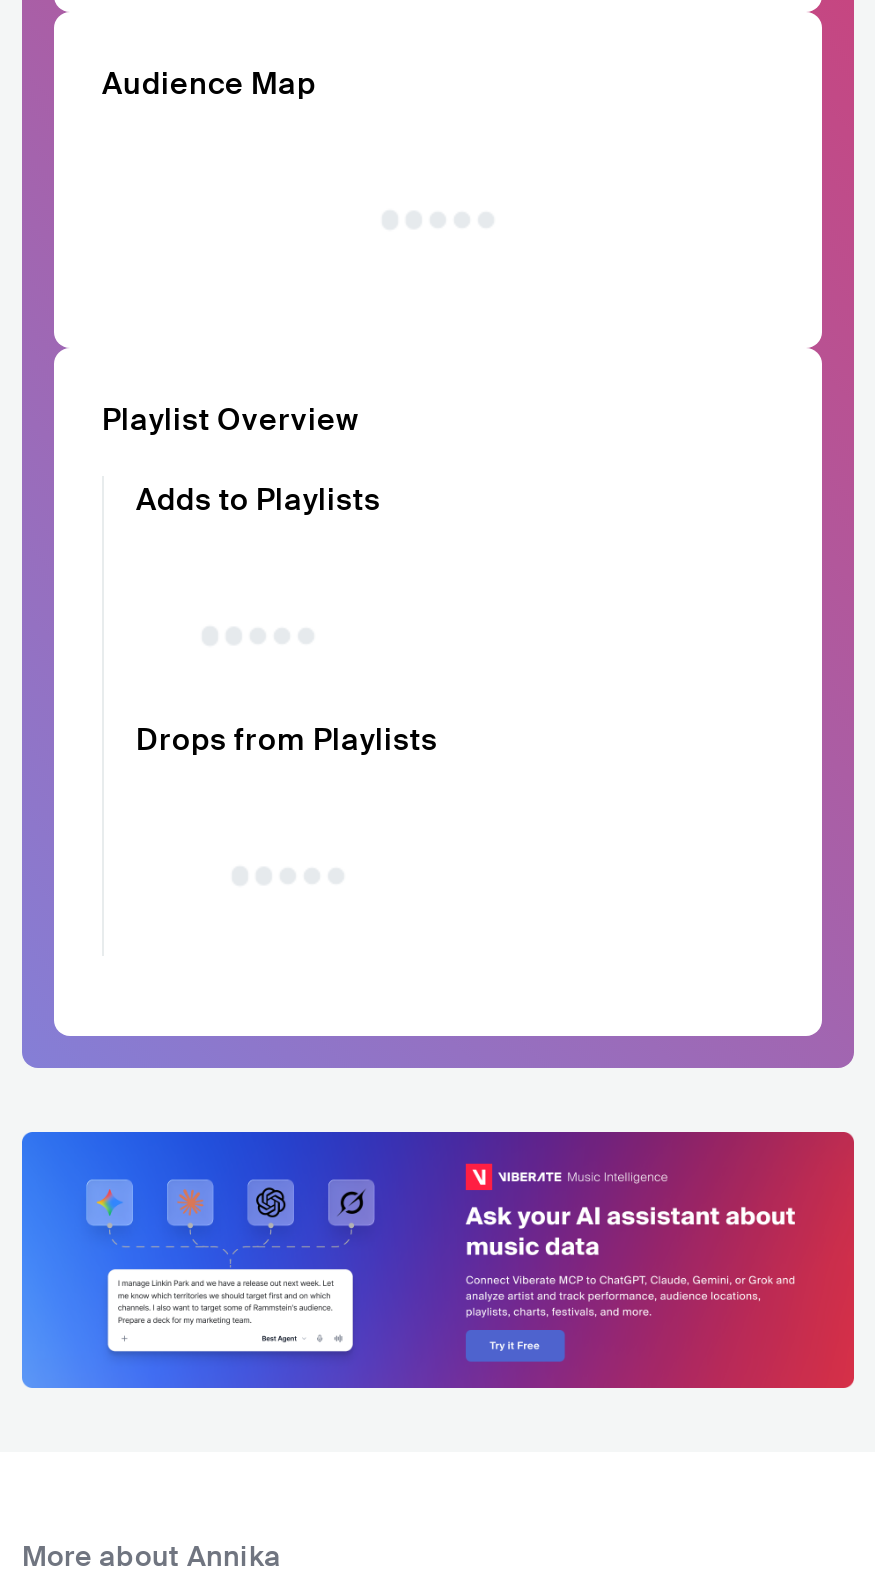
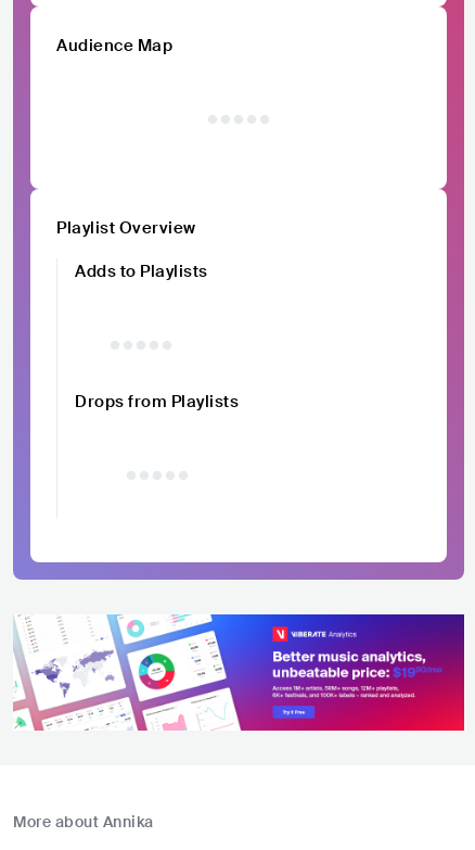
- [image]
+ [image]
